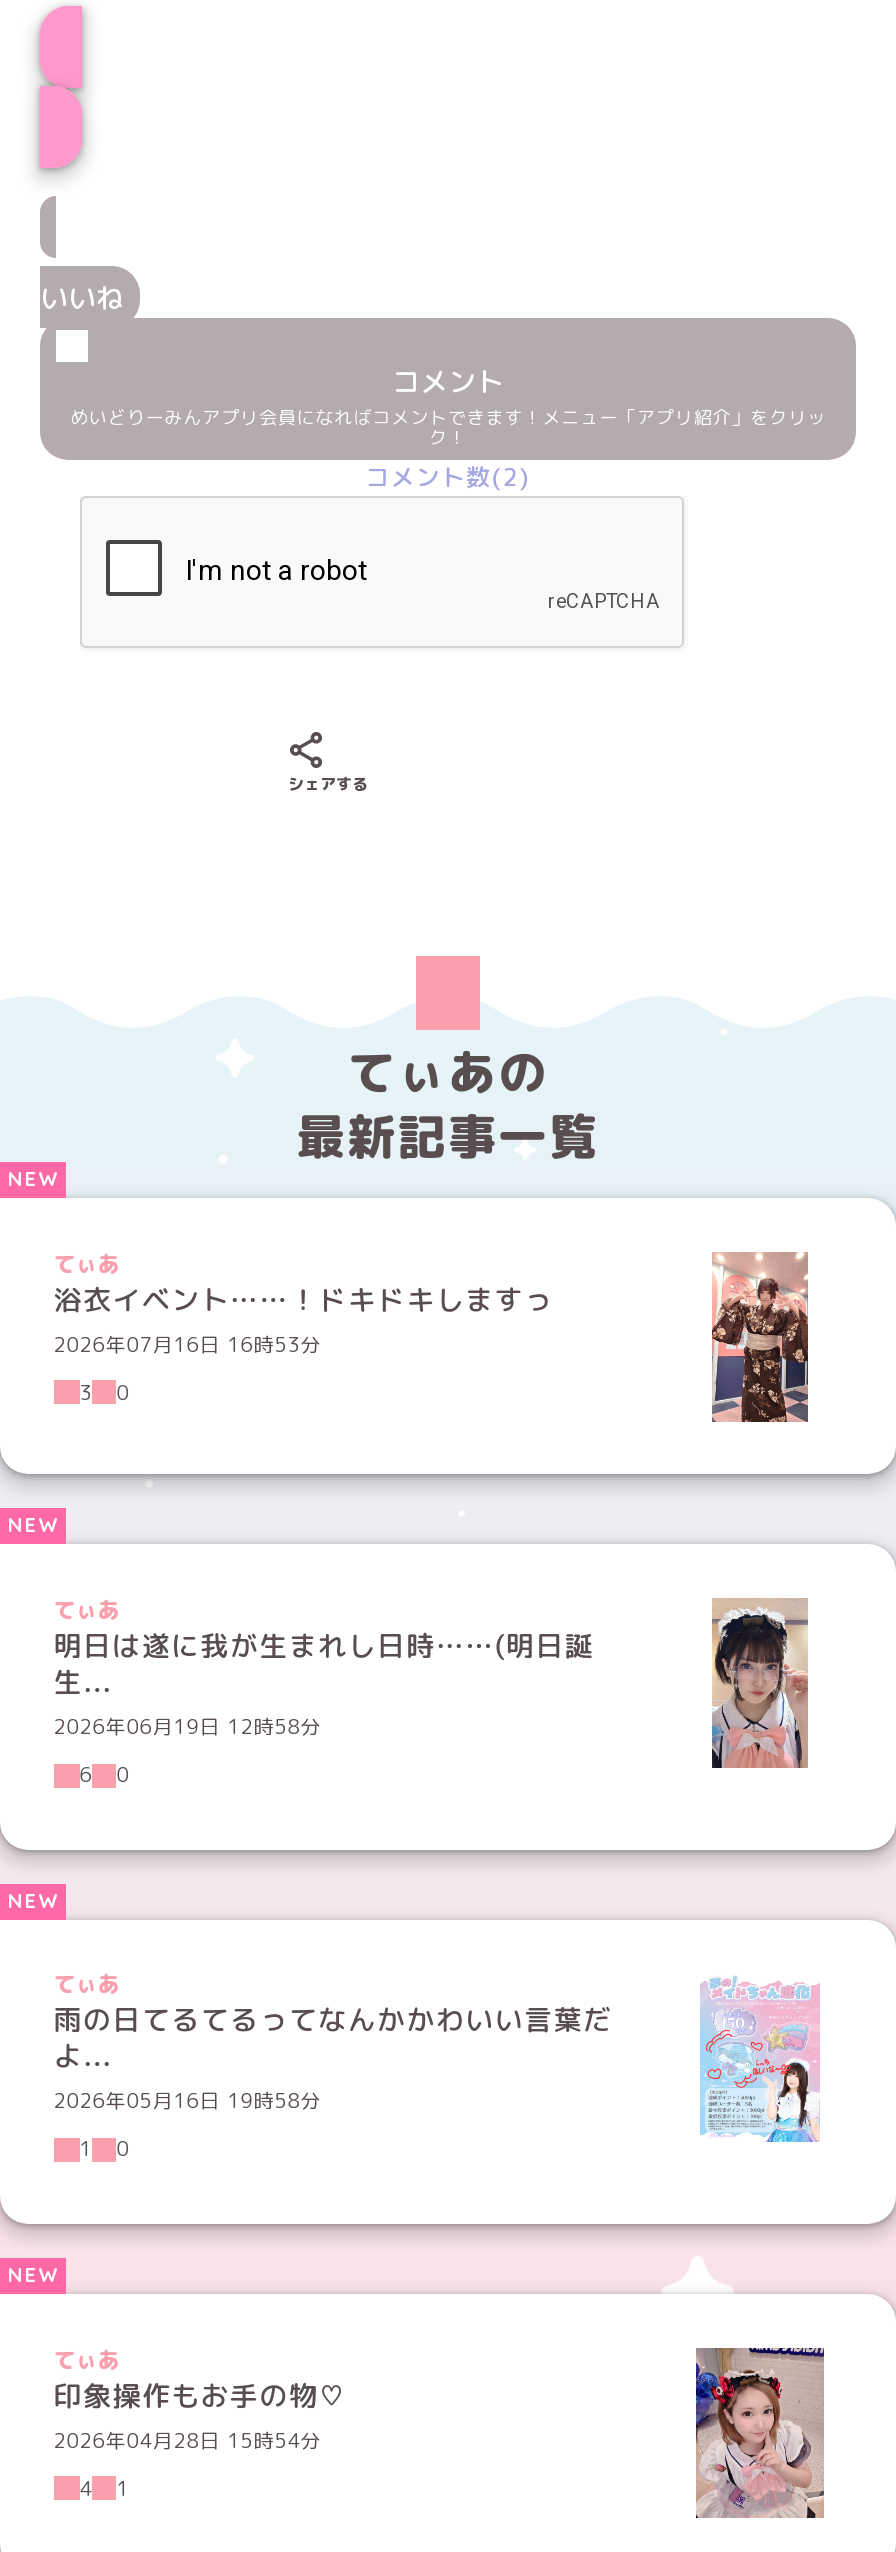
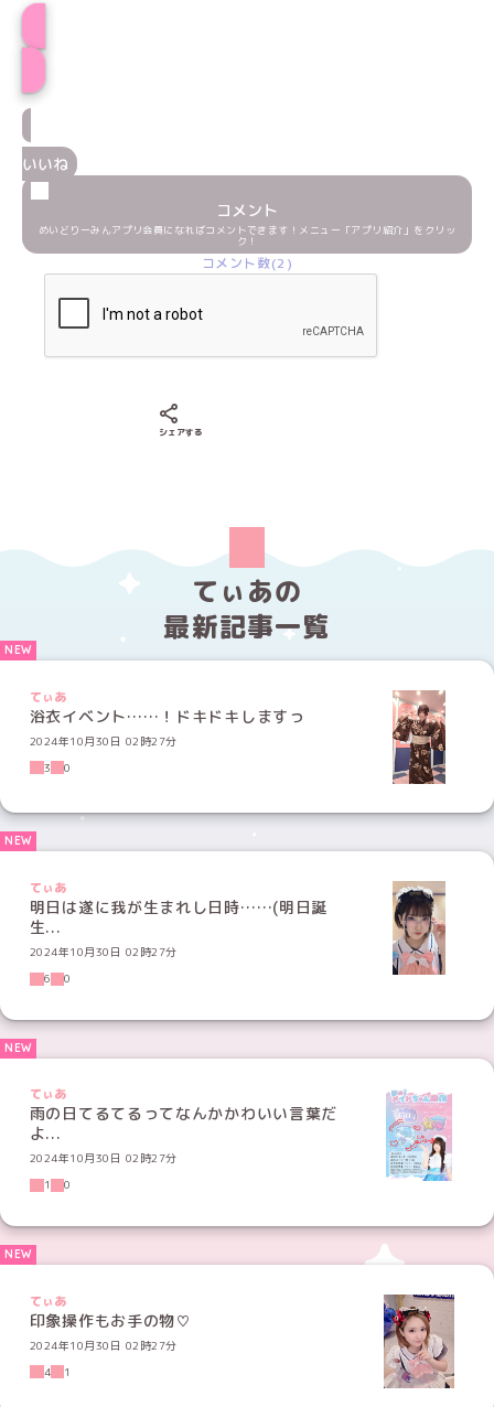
- 2026年07月16日 16時53分
+ 2024年10月30日 02時27分

- 2026年06月19日 12時58分
+ 2024年10月30日 02時27分

- 2026年05月16日 19時58分
+ 2024年10月30日 02時27分

- 2026年04月28日 15時54分
+ 2024年10月30日 02時27分
